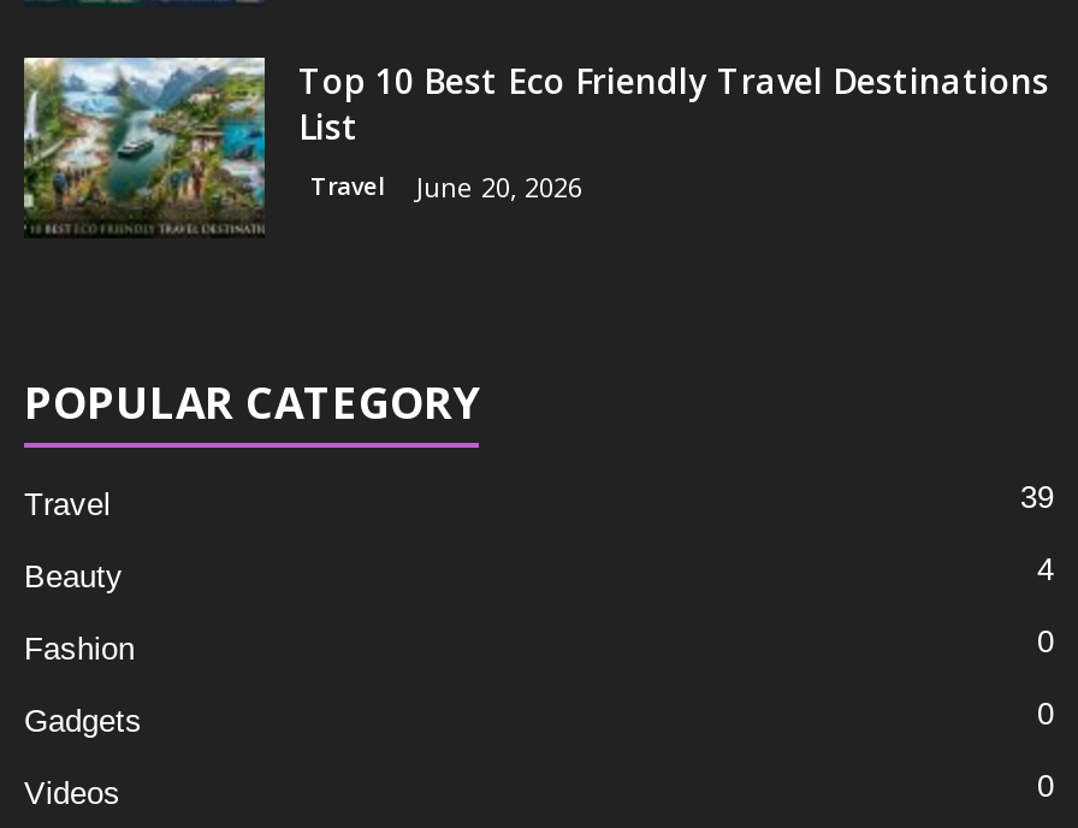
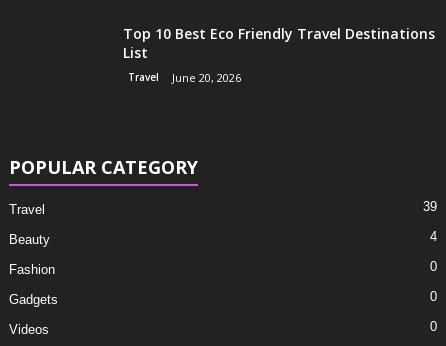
- [image]
